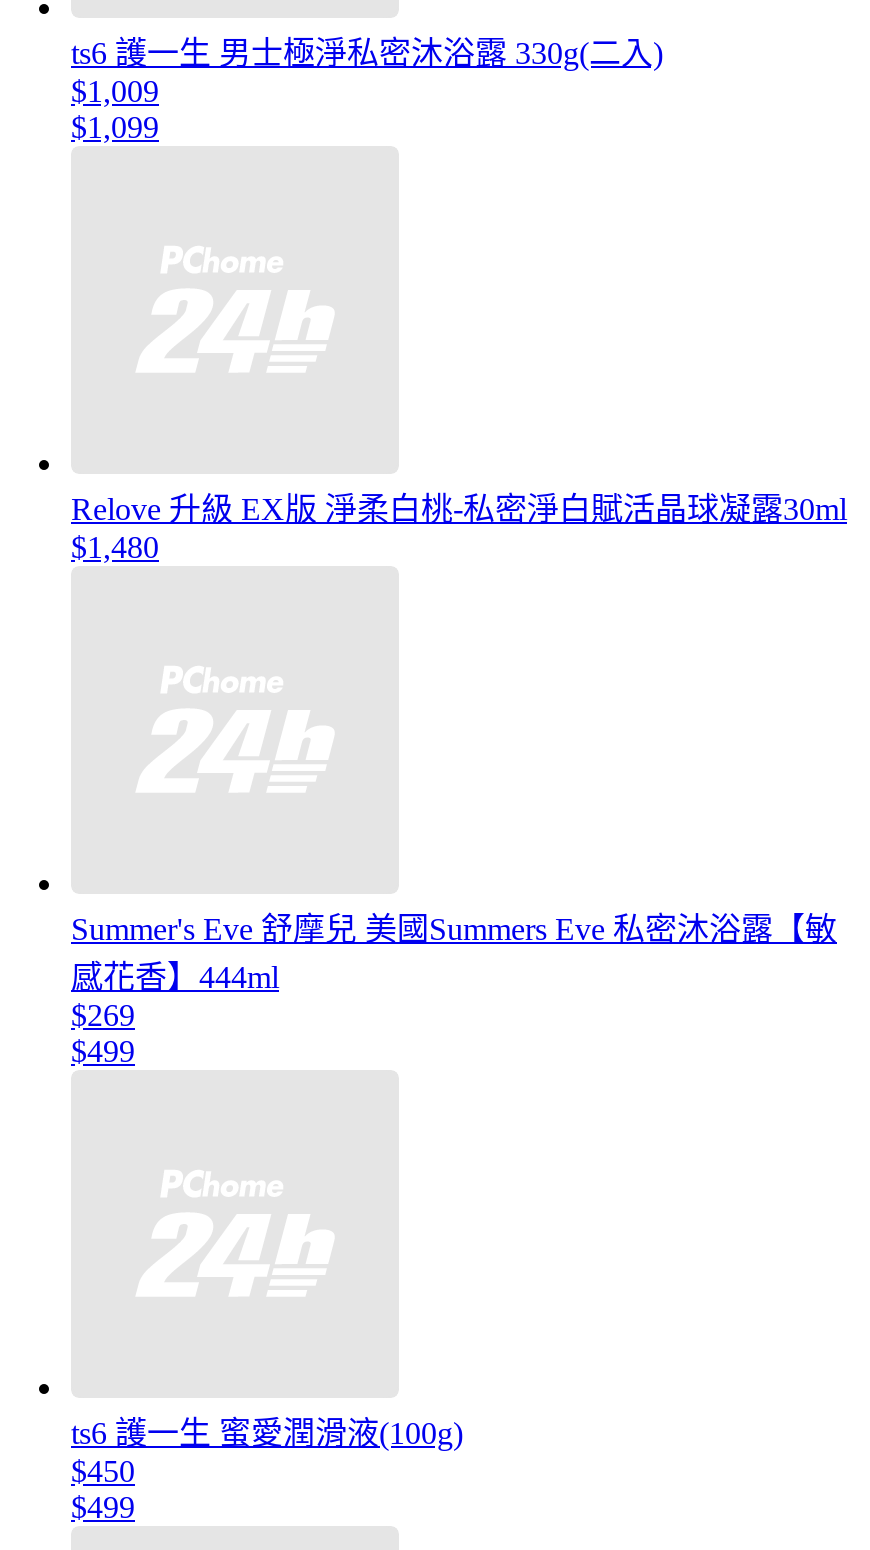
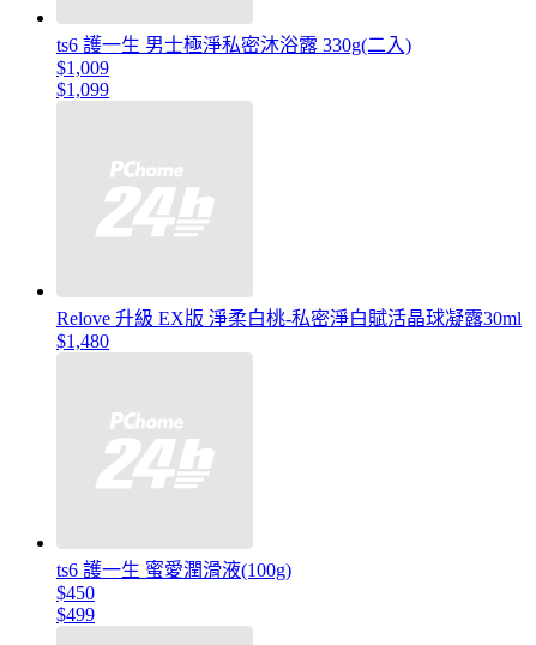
- Summer's Eve 舒摩兒 美國Summers Eve 私密沐浴露【敏
- 感花香】444ml
- $269
- $499
